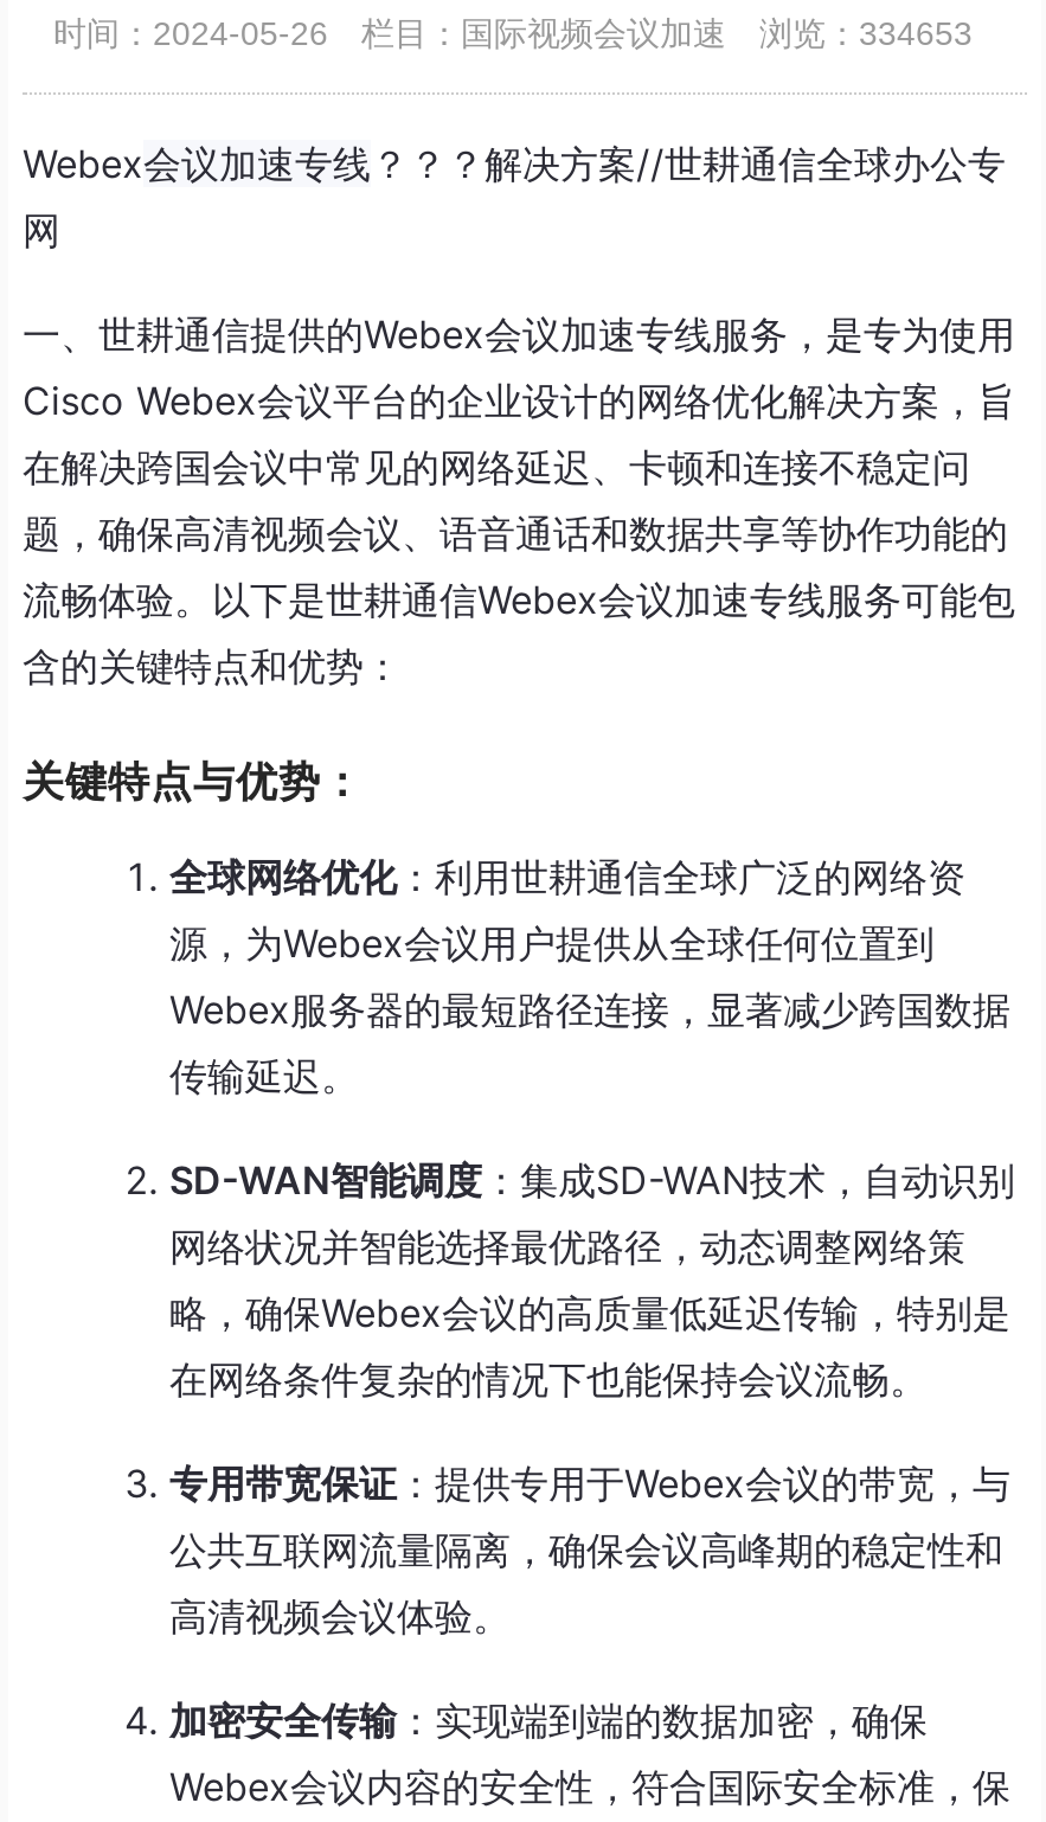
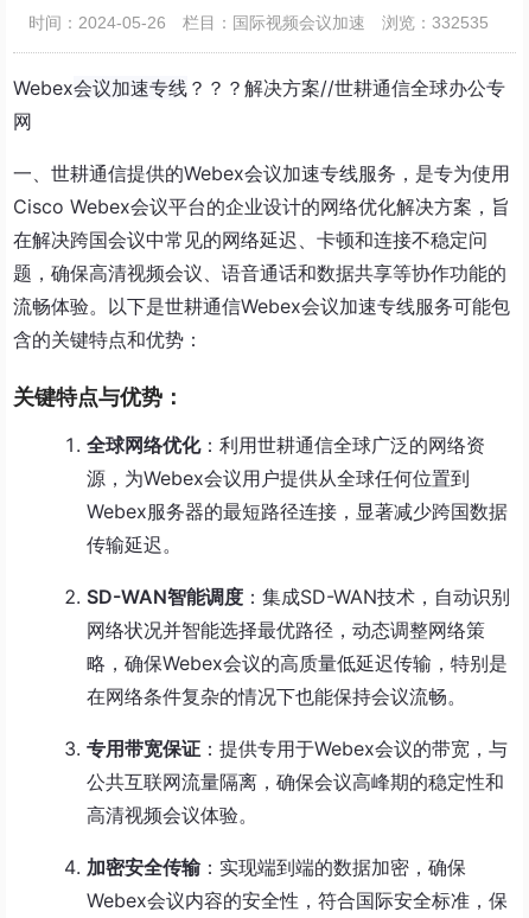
- 时间：2024-05-26 栏目：国际视频会议加速 浏览：334653
+ 时间：2024-05-26 栏目：国际视频会议加速 浏览：332535
